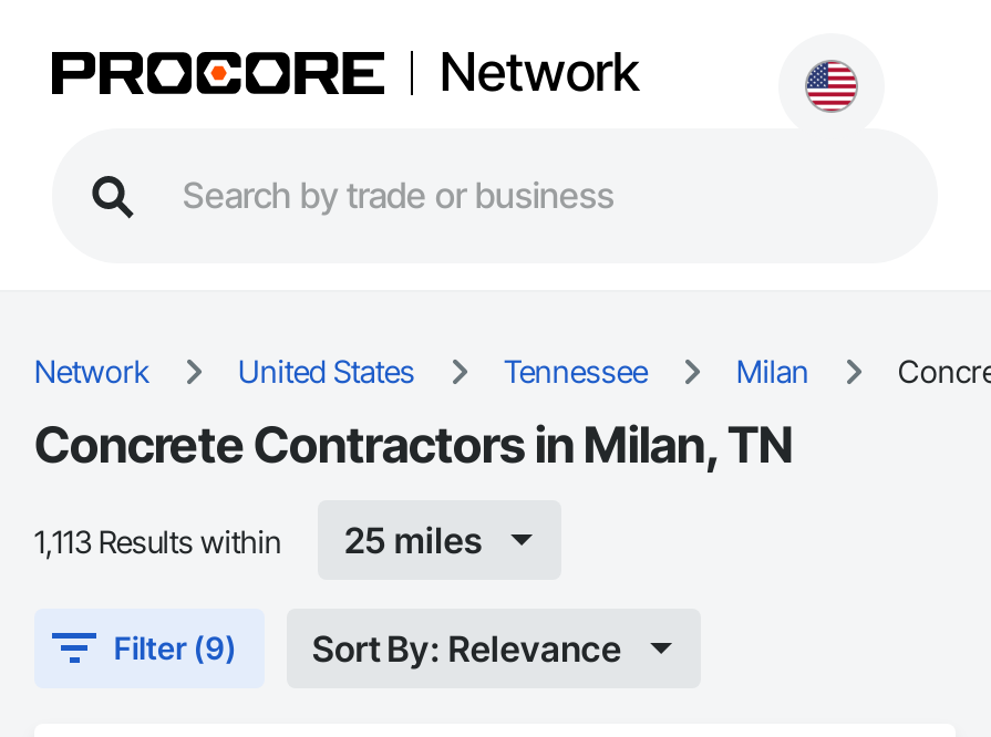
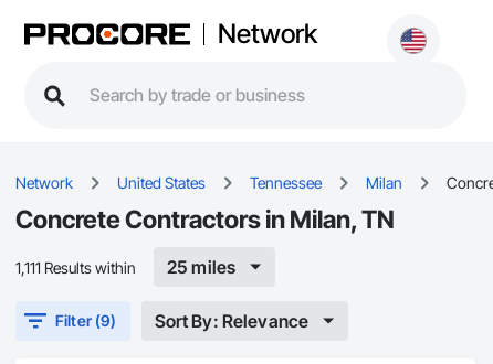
- 1,113 Results within
+ 1,111 Results within
